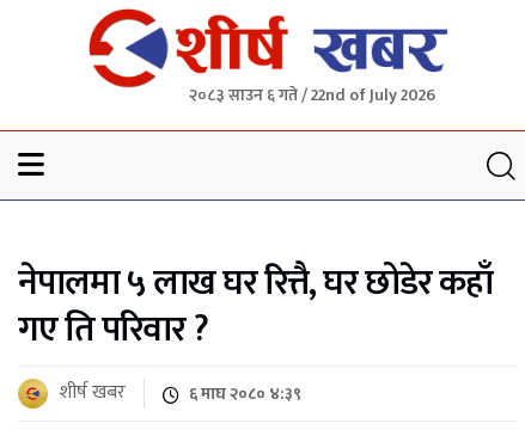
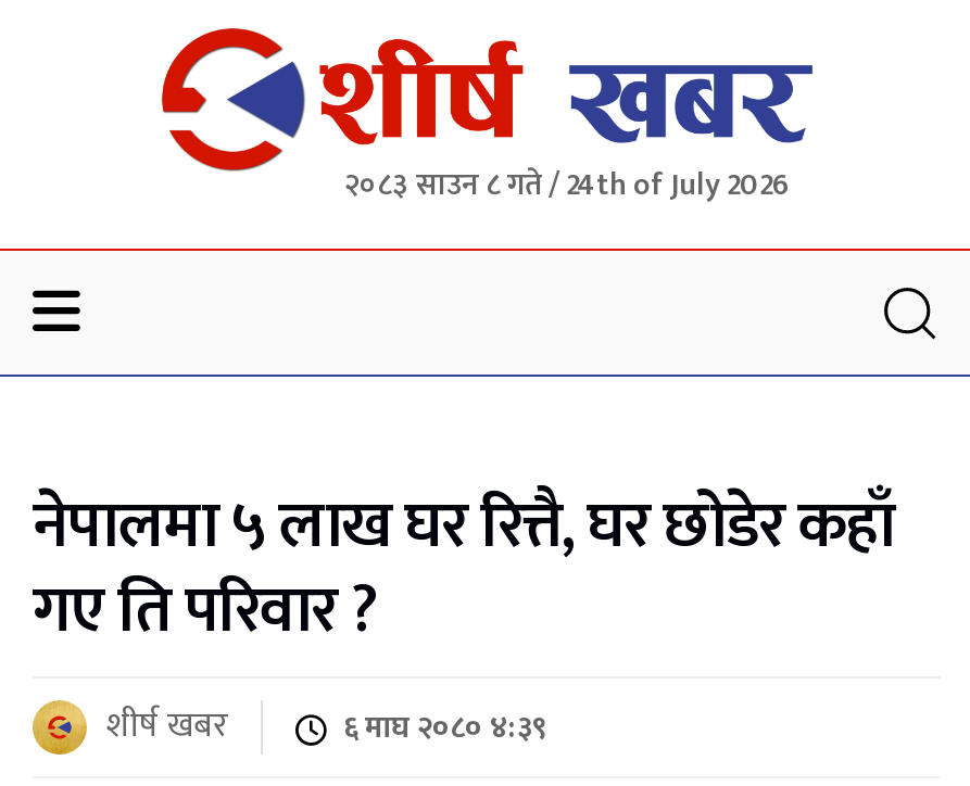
- २०८३ साउन ६ गते / 22nd of July 2026
+ २०८३ साउन ८ गते / 24th of July 2026
